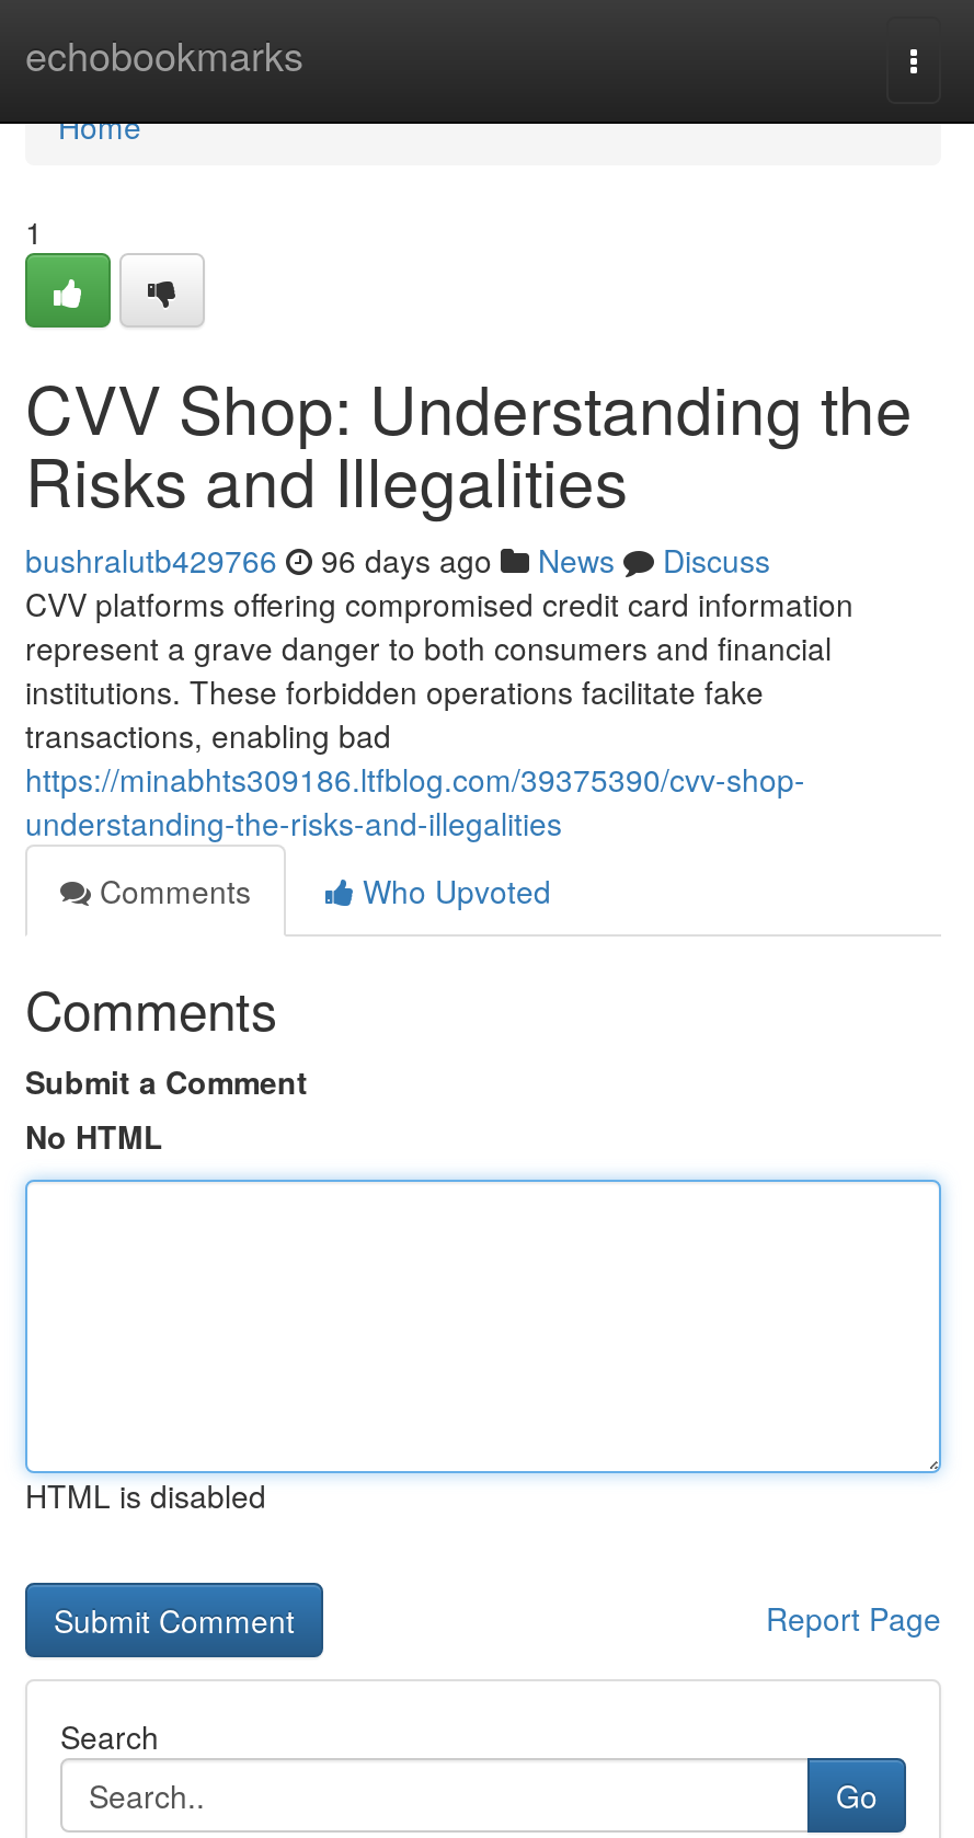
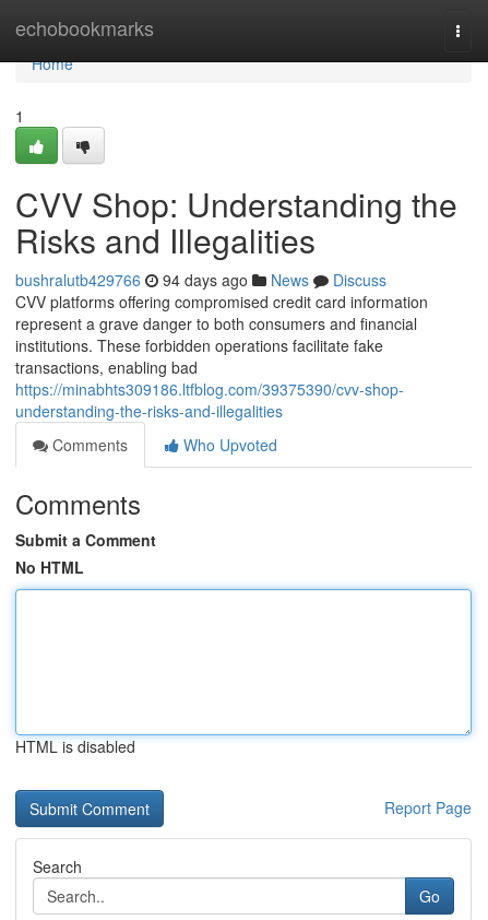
- bushralutb429766 96 days ago News Discuss
+ bushralutb429766 94 days ago News Discuss
